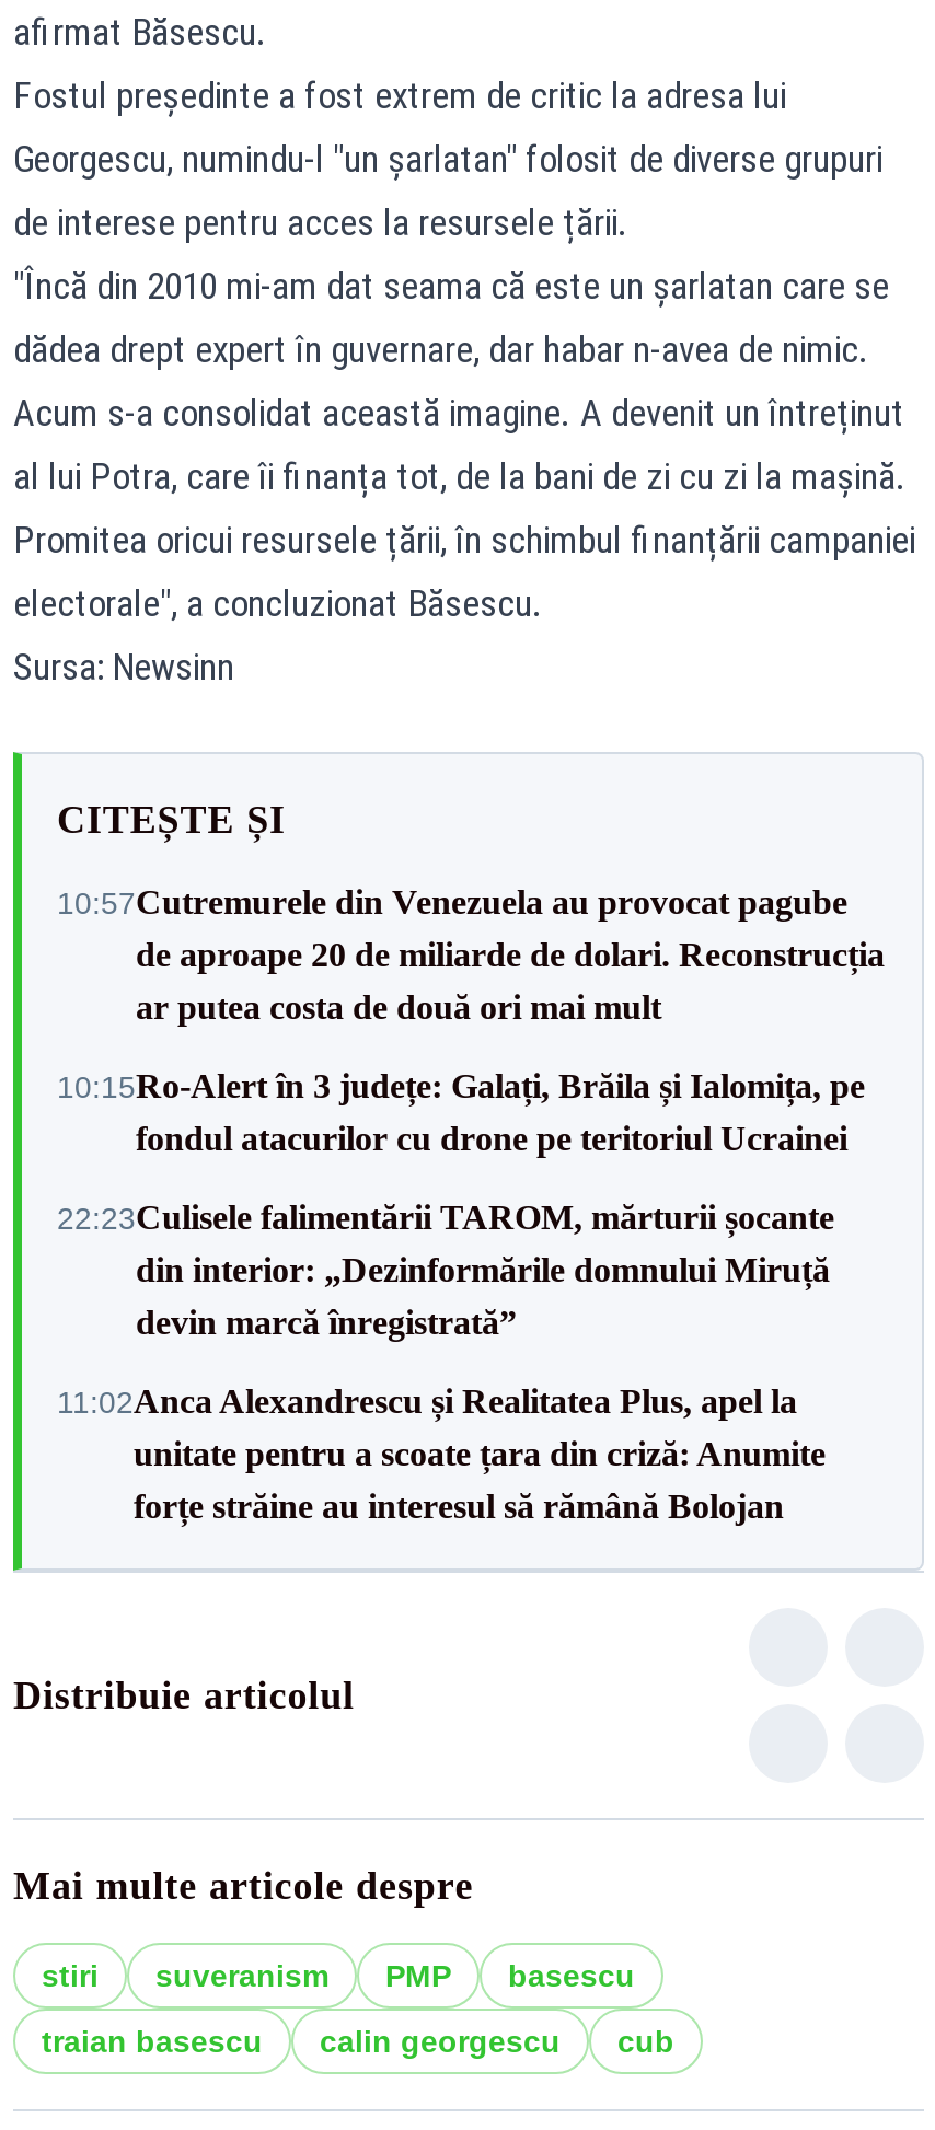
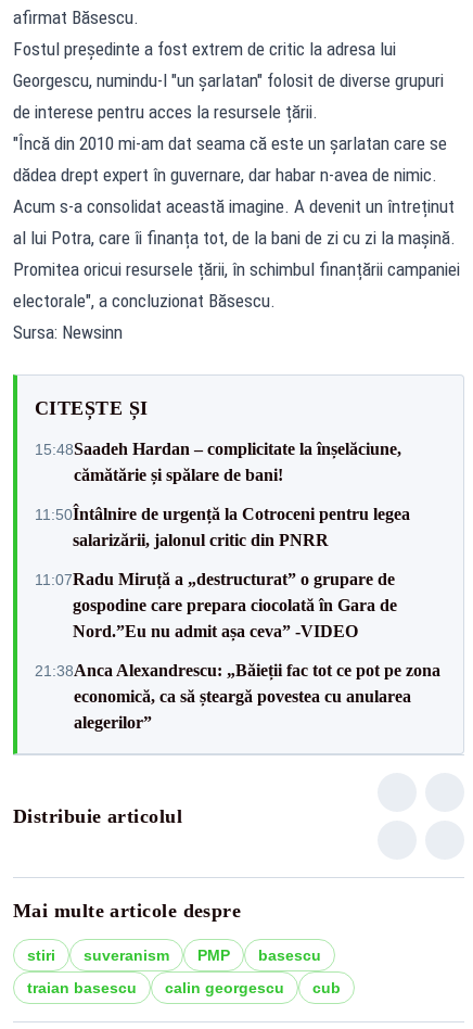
- 10:57Cutremurele din Venezuela au provocat pagube
- de aproape 20 de miliarde de dolari. Reconstrucția
- ar putea costa de două ori mai mult
+ 15:48Saadeh Hardan – complicitate la înșelăciune,
+ cămătărie și spălare de bani!

- 10:15Ro‑Alert în 3 județe: Galați, Brăila și Ialomița, pe
- fondul atacurilor cu drone pe teritoriul Ucrainei
+ 11:50Întâlnire de urgență la Cotroceni pentru legea
+ salarizării, jalonul critic din PNRR

- 22:23Culisele falimentării TAROM, mărturii șocante
- din interior: „Dezinformările domnului Miruță
- devin marcă înregistrată”
+ 11:07Radu Miruță a „destructurat” o grupare de
+ gospodine care prepara ciocolată în Gara de
+ Nord.”Eu nu admit așa ceva” -VIDEO

- 11:02Anca Alexandrescu și Realitatea Plus, apel la
- unitate pentru a scoate țara din criză: Anumite
- forțe străine au interesul să rămână Bolojan
+ 21:38Anca Alexandrescu: „Băieții fac tot ce pot pe zona
+ economică, ca să șteargă povestea cu anularea
+ alegerilor”
